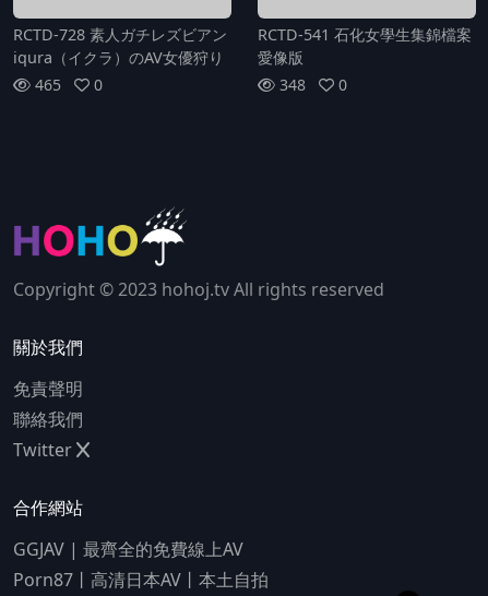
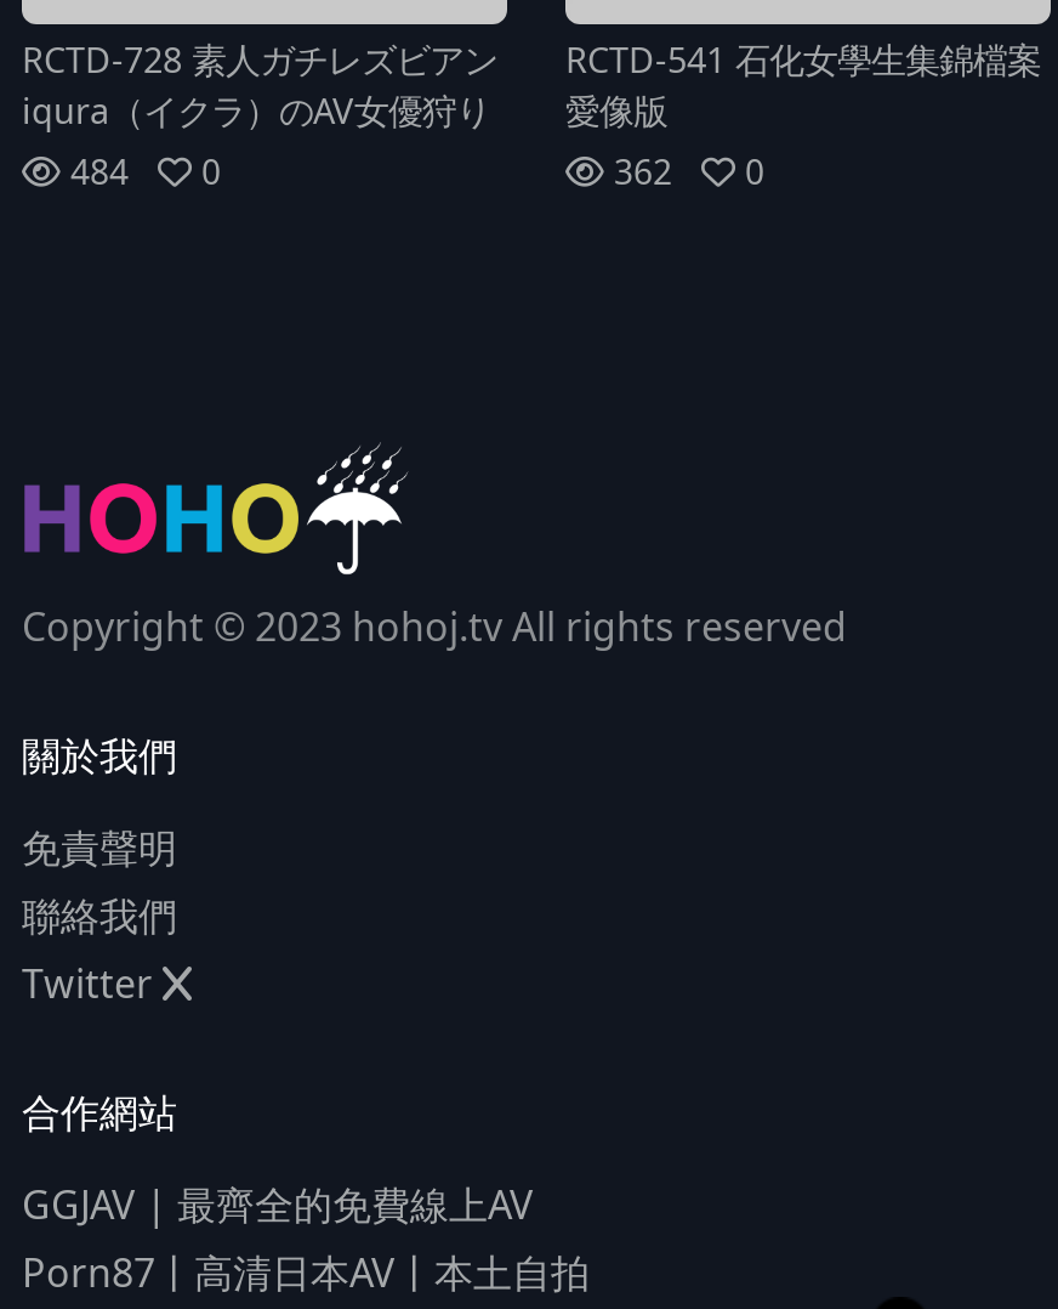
- 465 0
+ 484 0

- 348 0
+ 362 0
